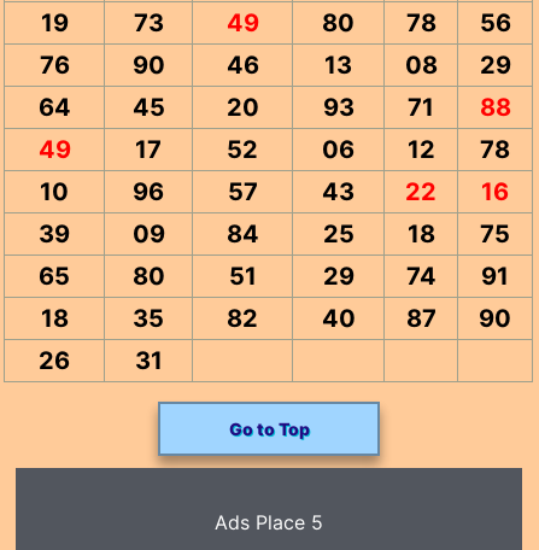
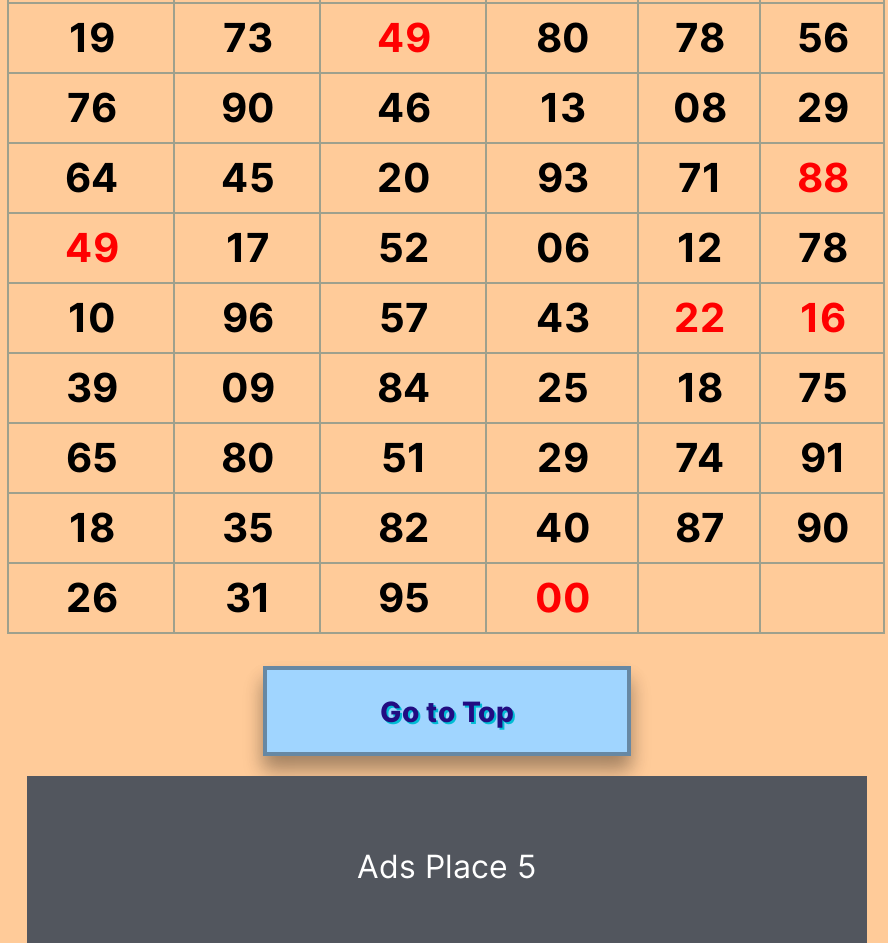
+ 95
+ 00
